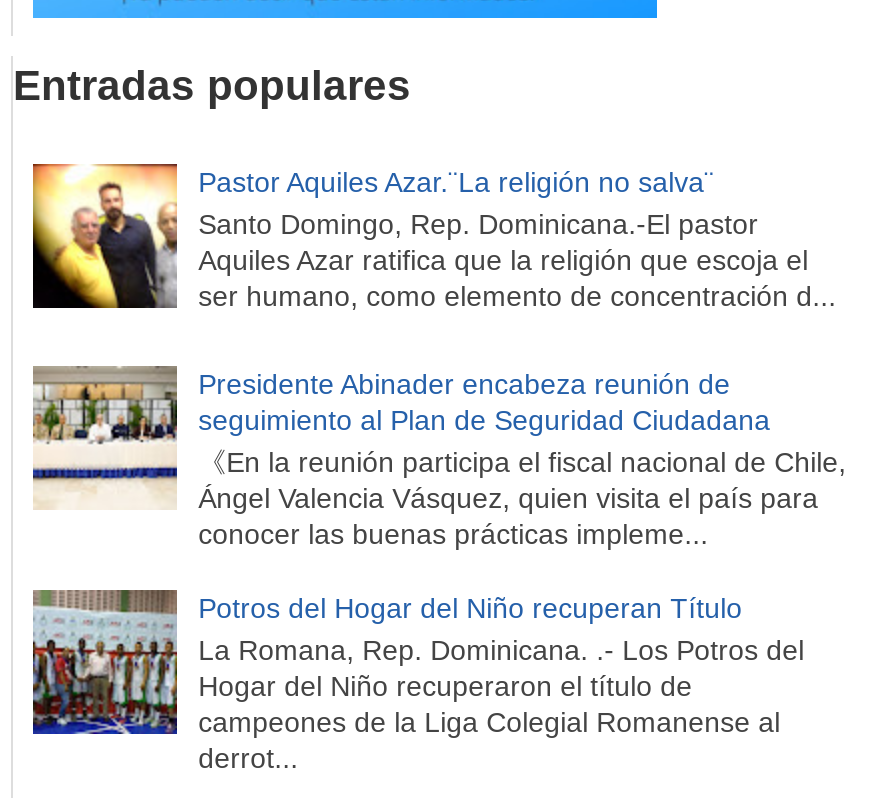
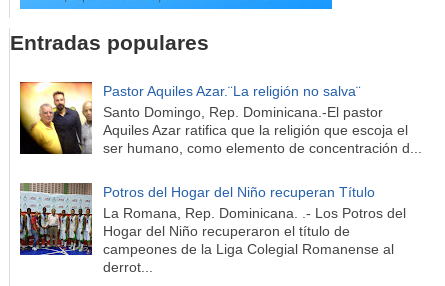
- [image]
- Presidente Abinader encabeza reunión de
- seguimiento al Plan de Seguridad Ciudadana
- 《En la reunión participa el fiscal nacional de Chile,
- Ángel Valencia Vásquez, quien visita el país para
- conocer las buenas prácticas impleme...
